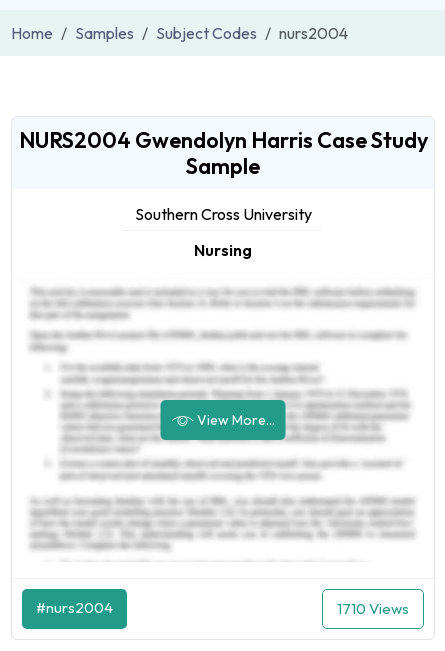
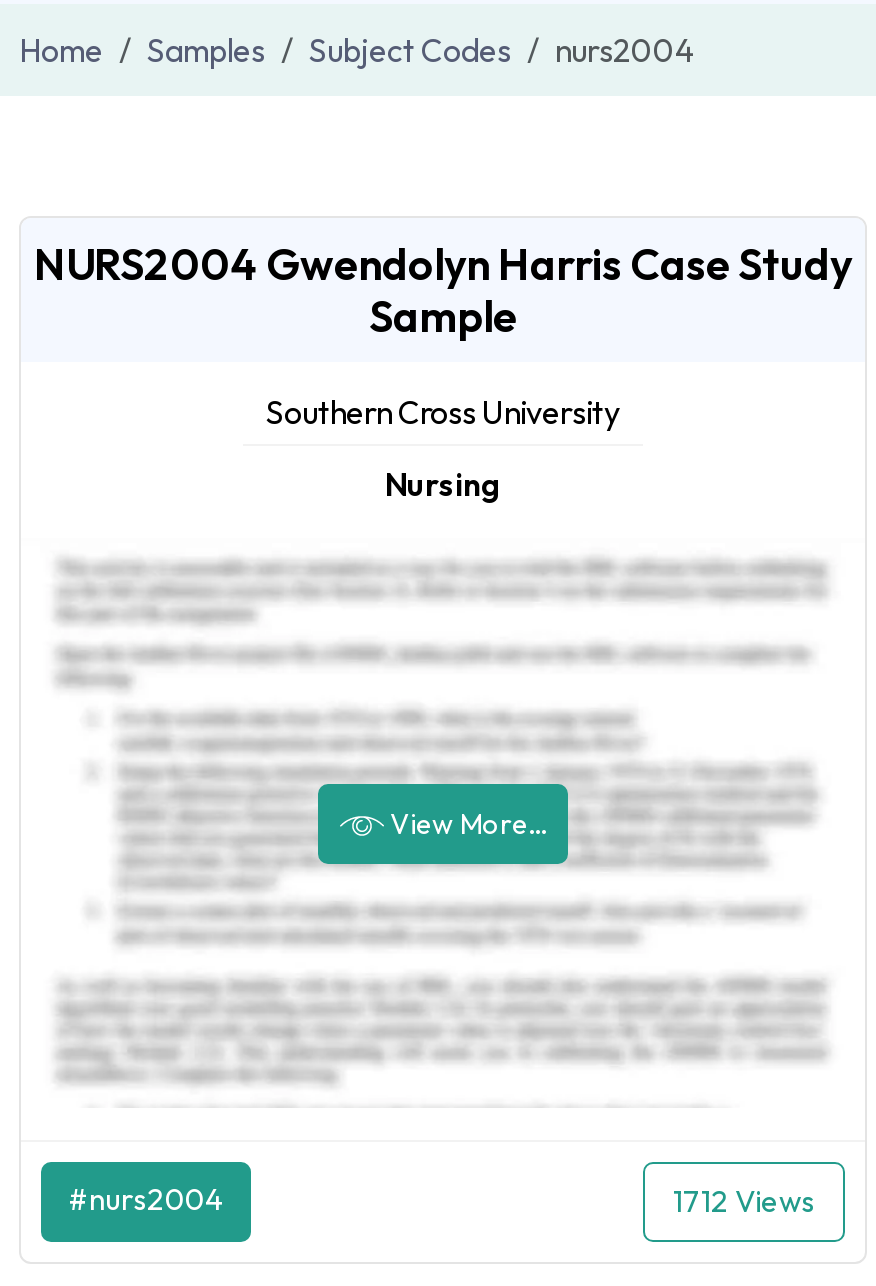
- 1710 Views
+ 1712 Views
